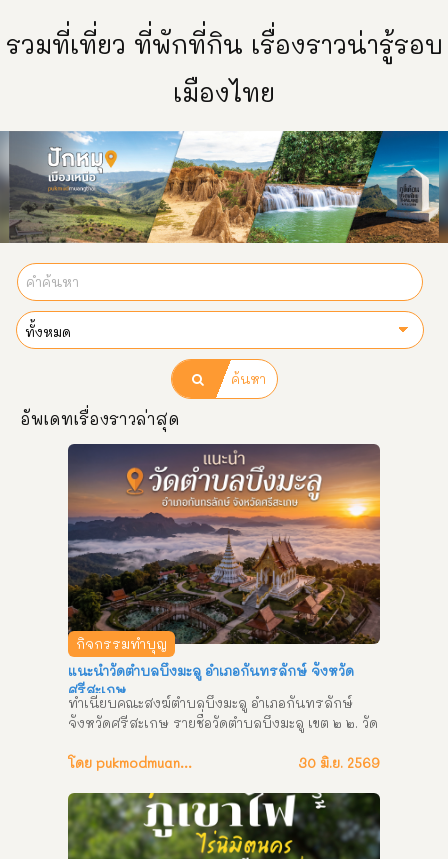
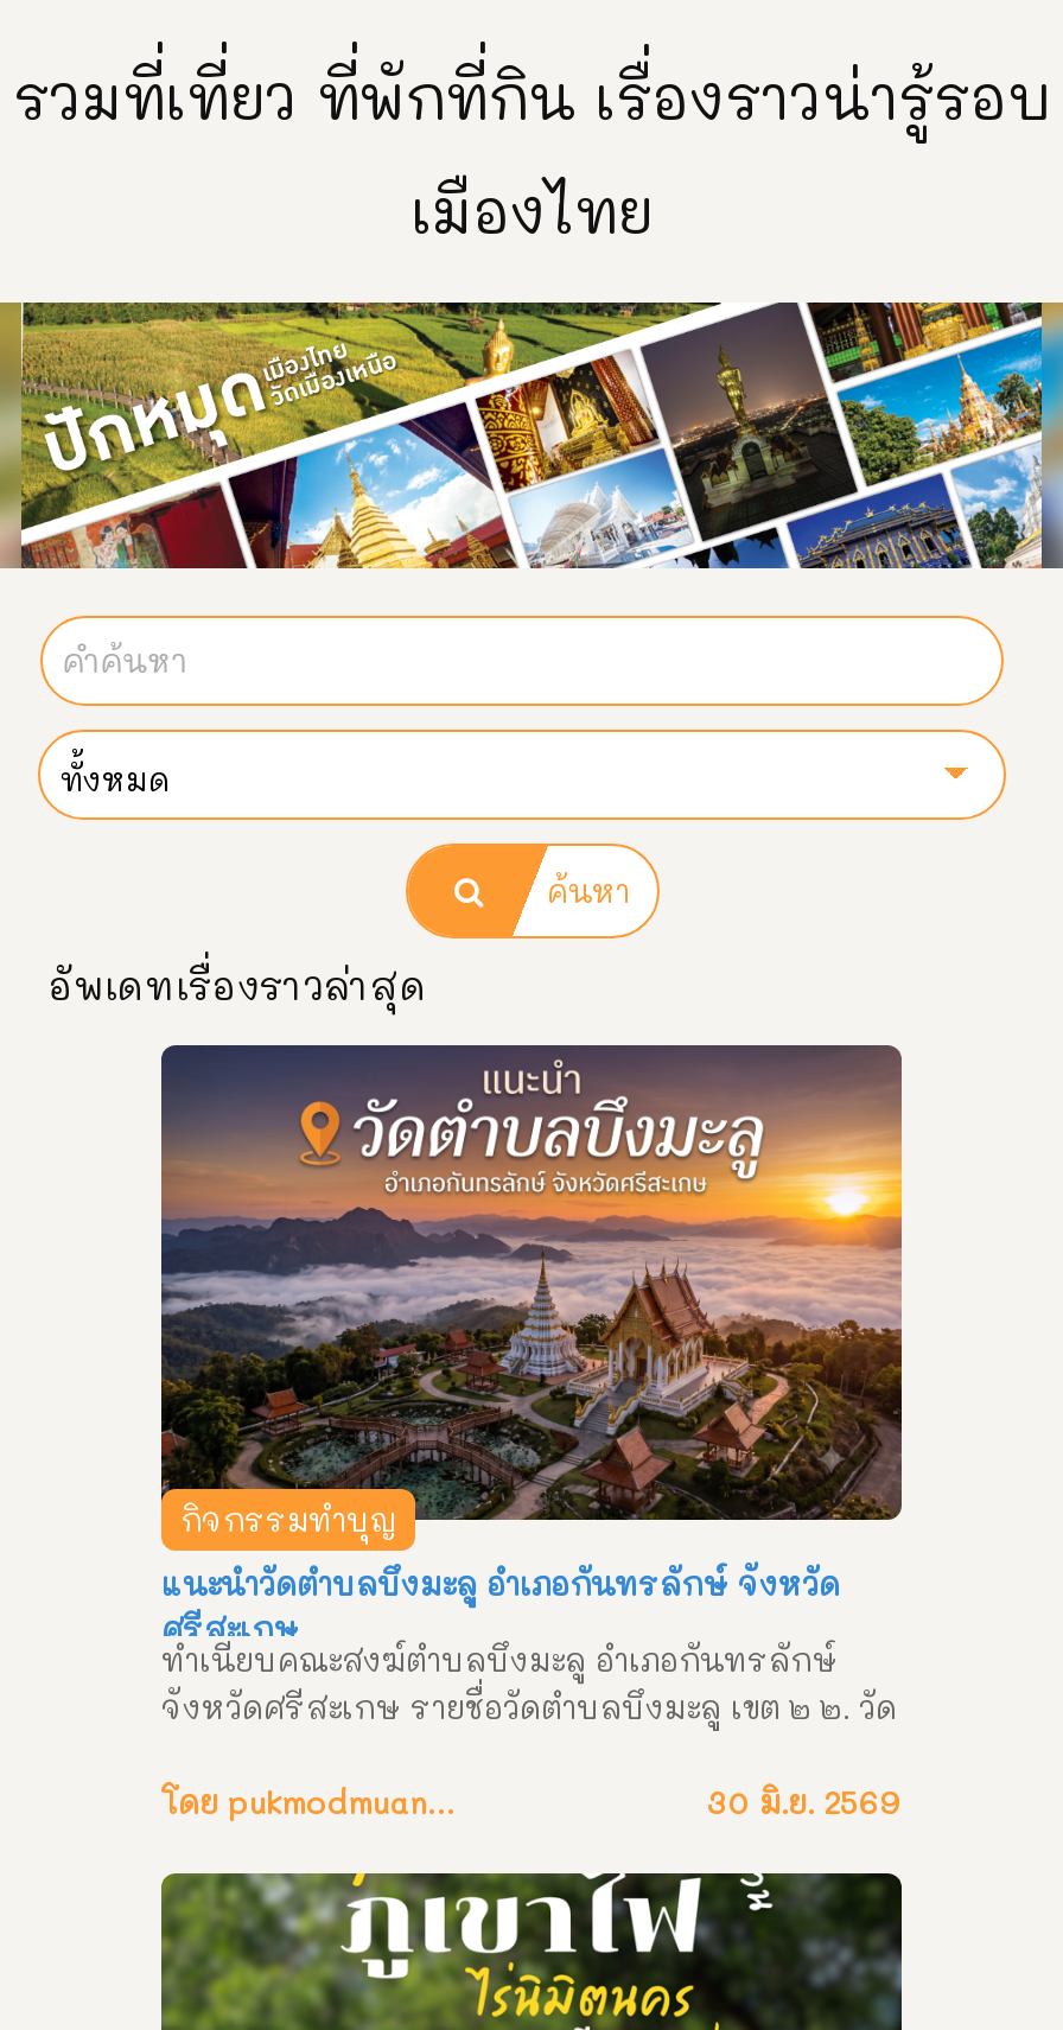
- [image]
+ [image]
